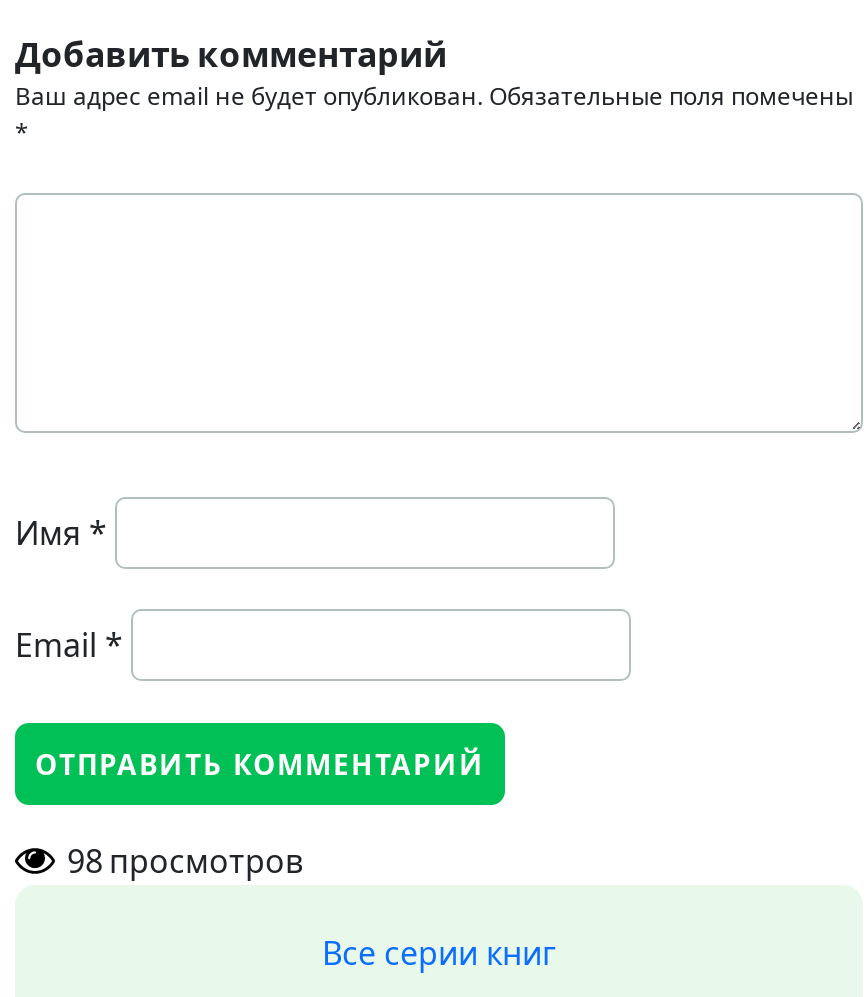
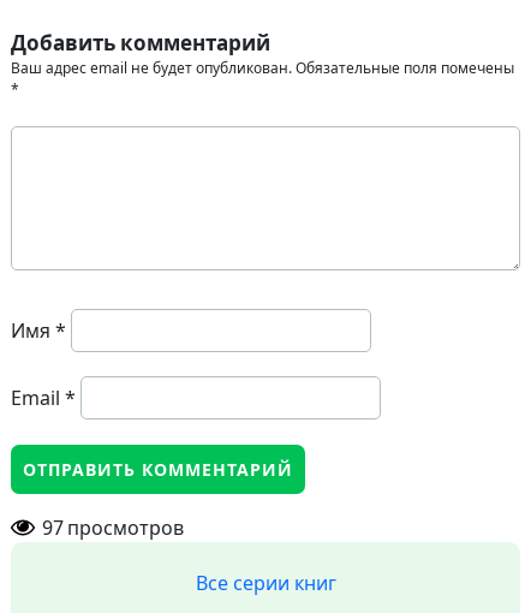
- 98 просмотров
+ 97 просмотров
